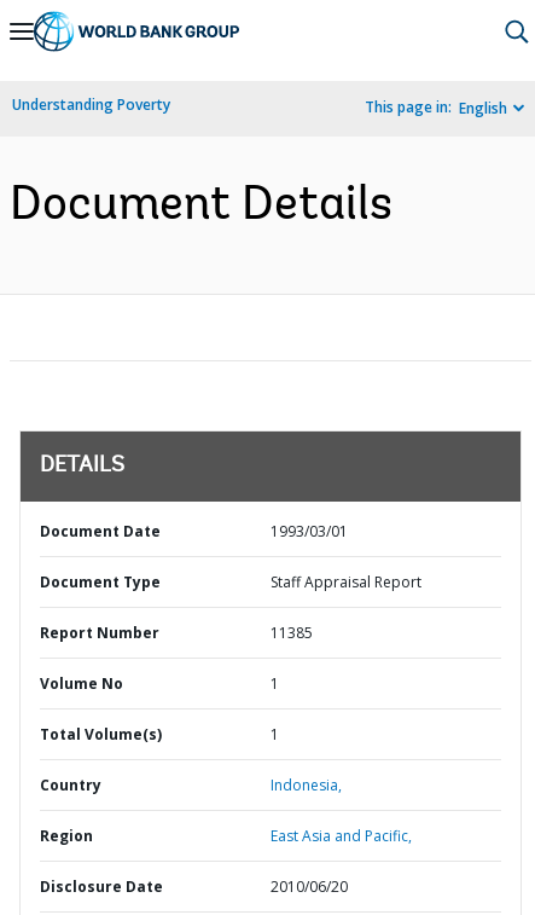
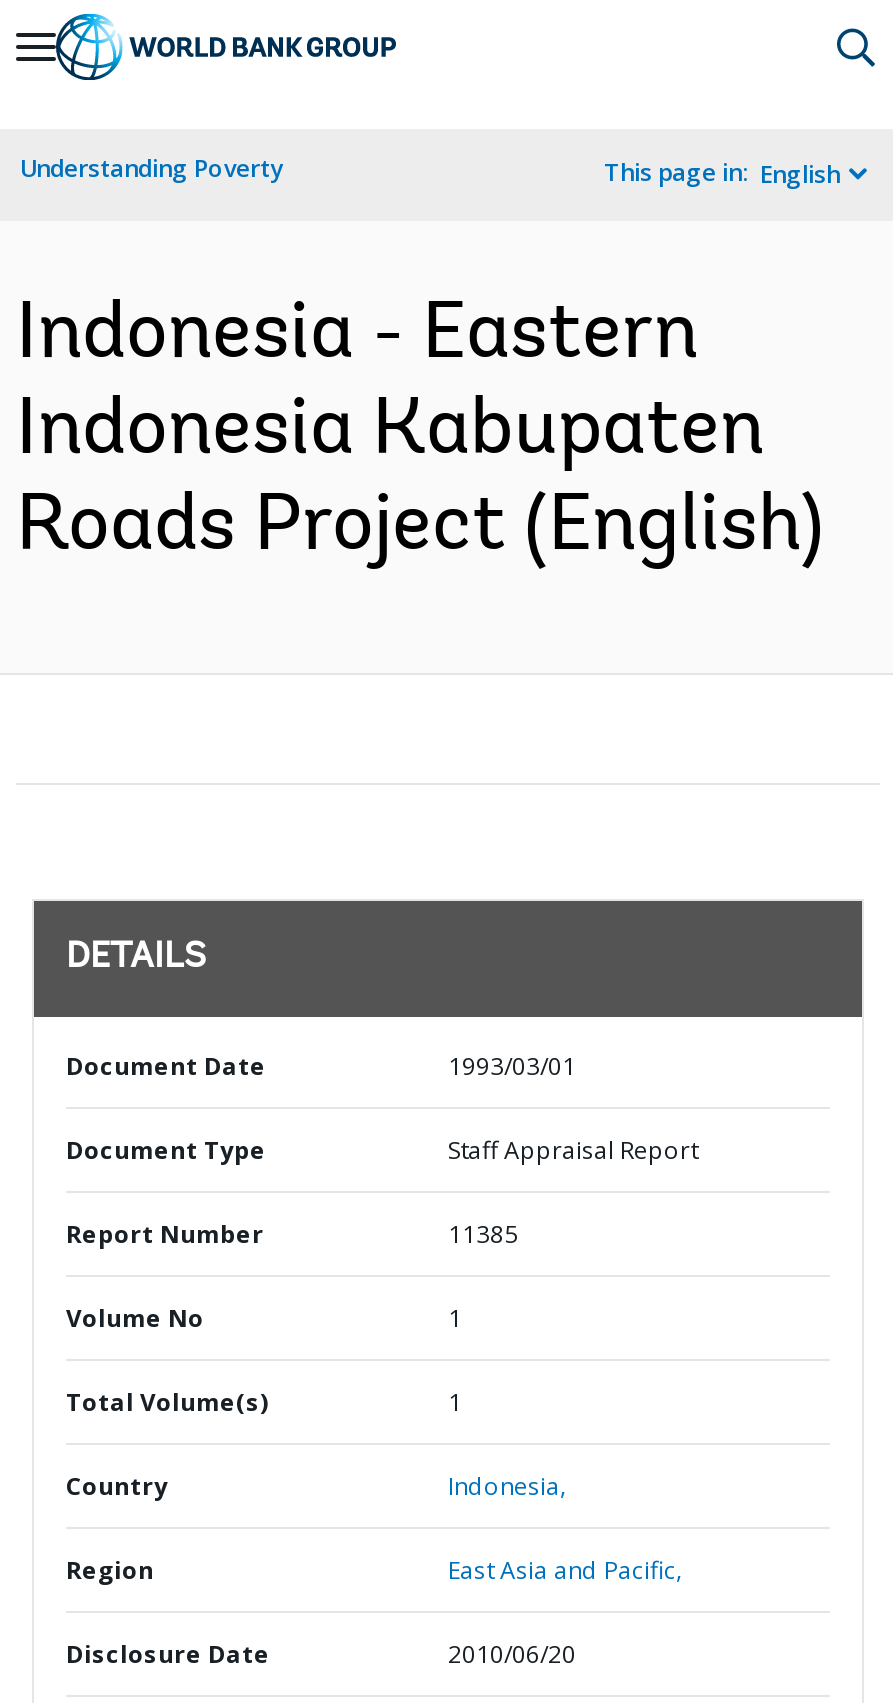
- Document Details
+ Indonesia - Eastern
+ Indonesia Kabupaten
+ Roads Project (English)
